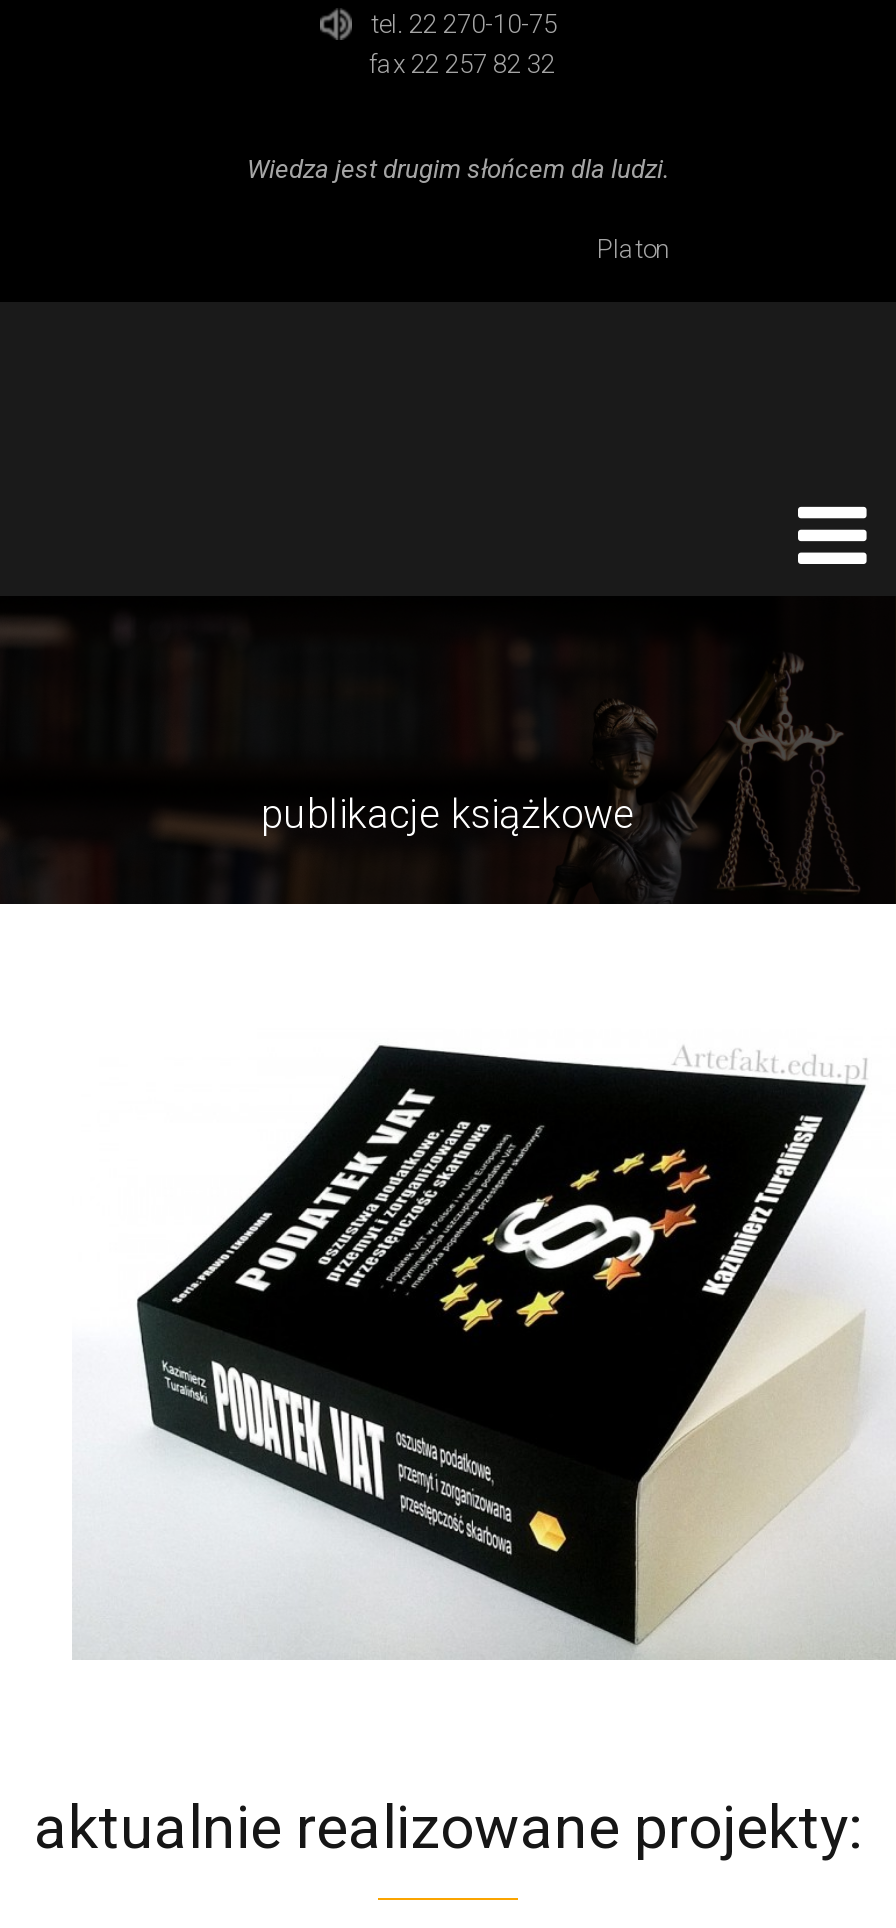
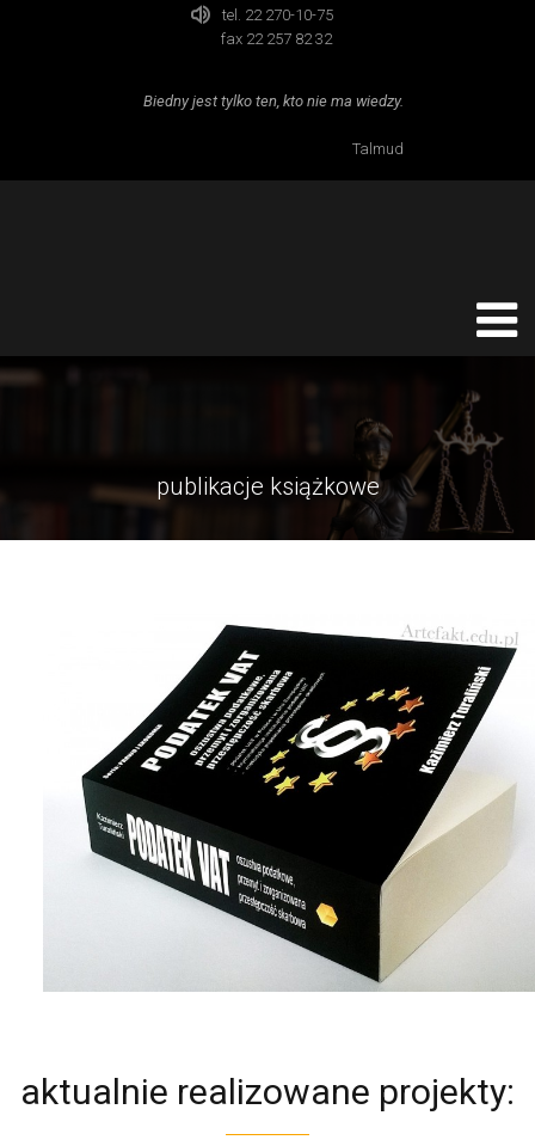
- Wiedza jest drugim słońcem dla ludzi.
+ Biedny jest tylko ten, kto nie ma wiedzy.

- Platon
+ Talmud
